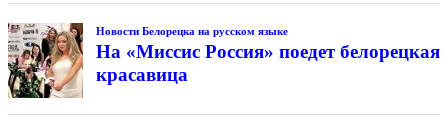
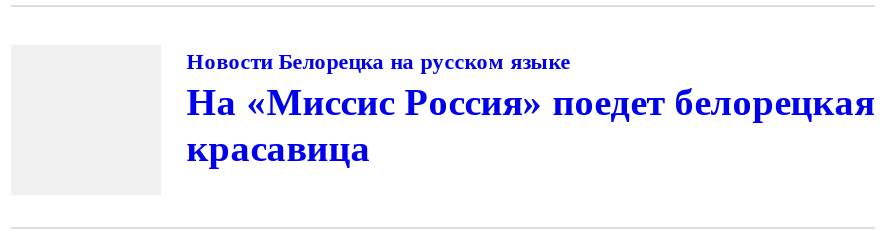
- [image]
